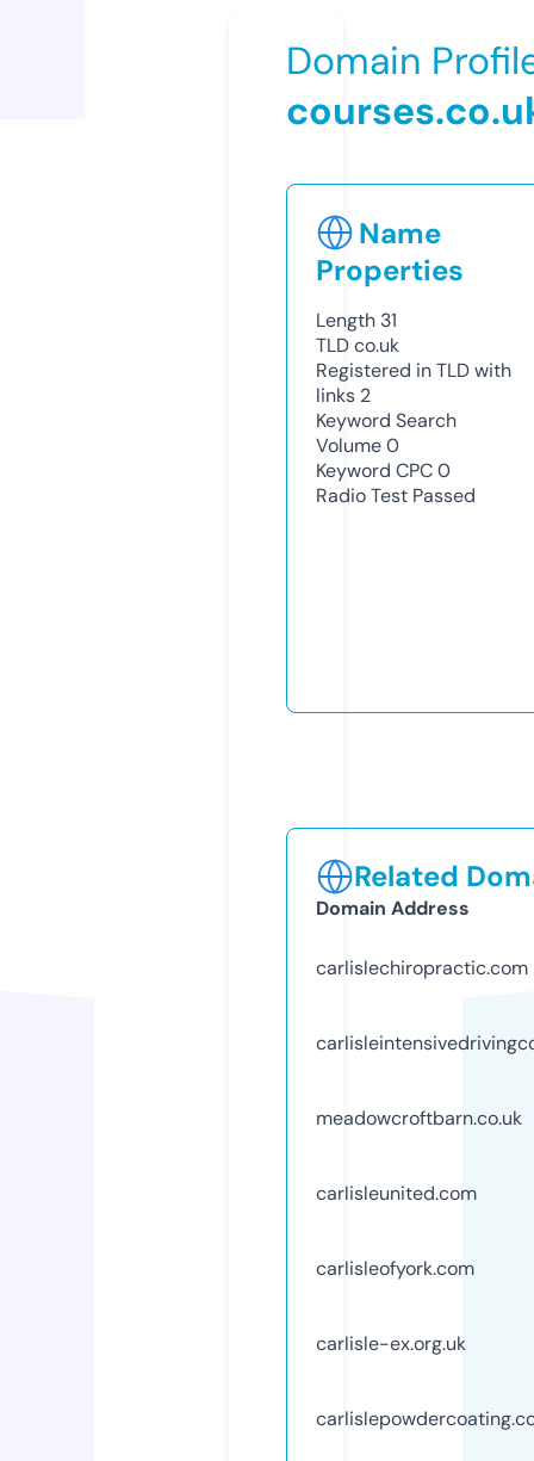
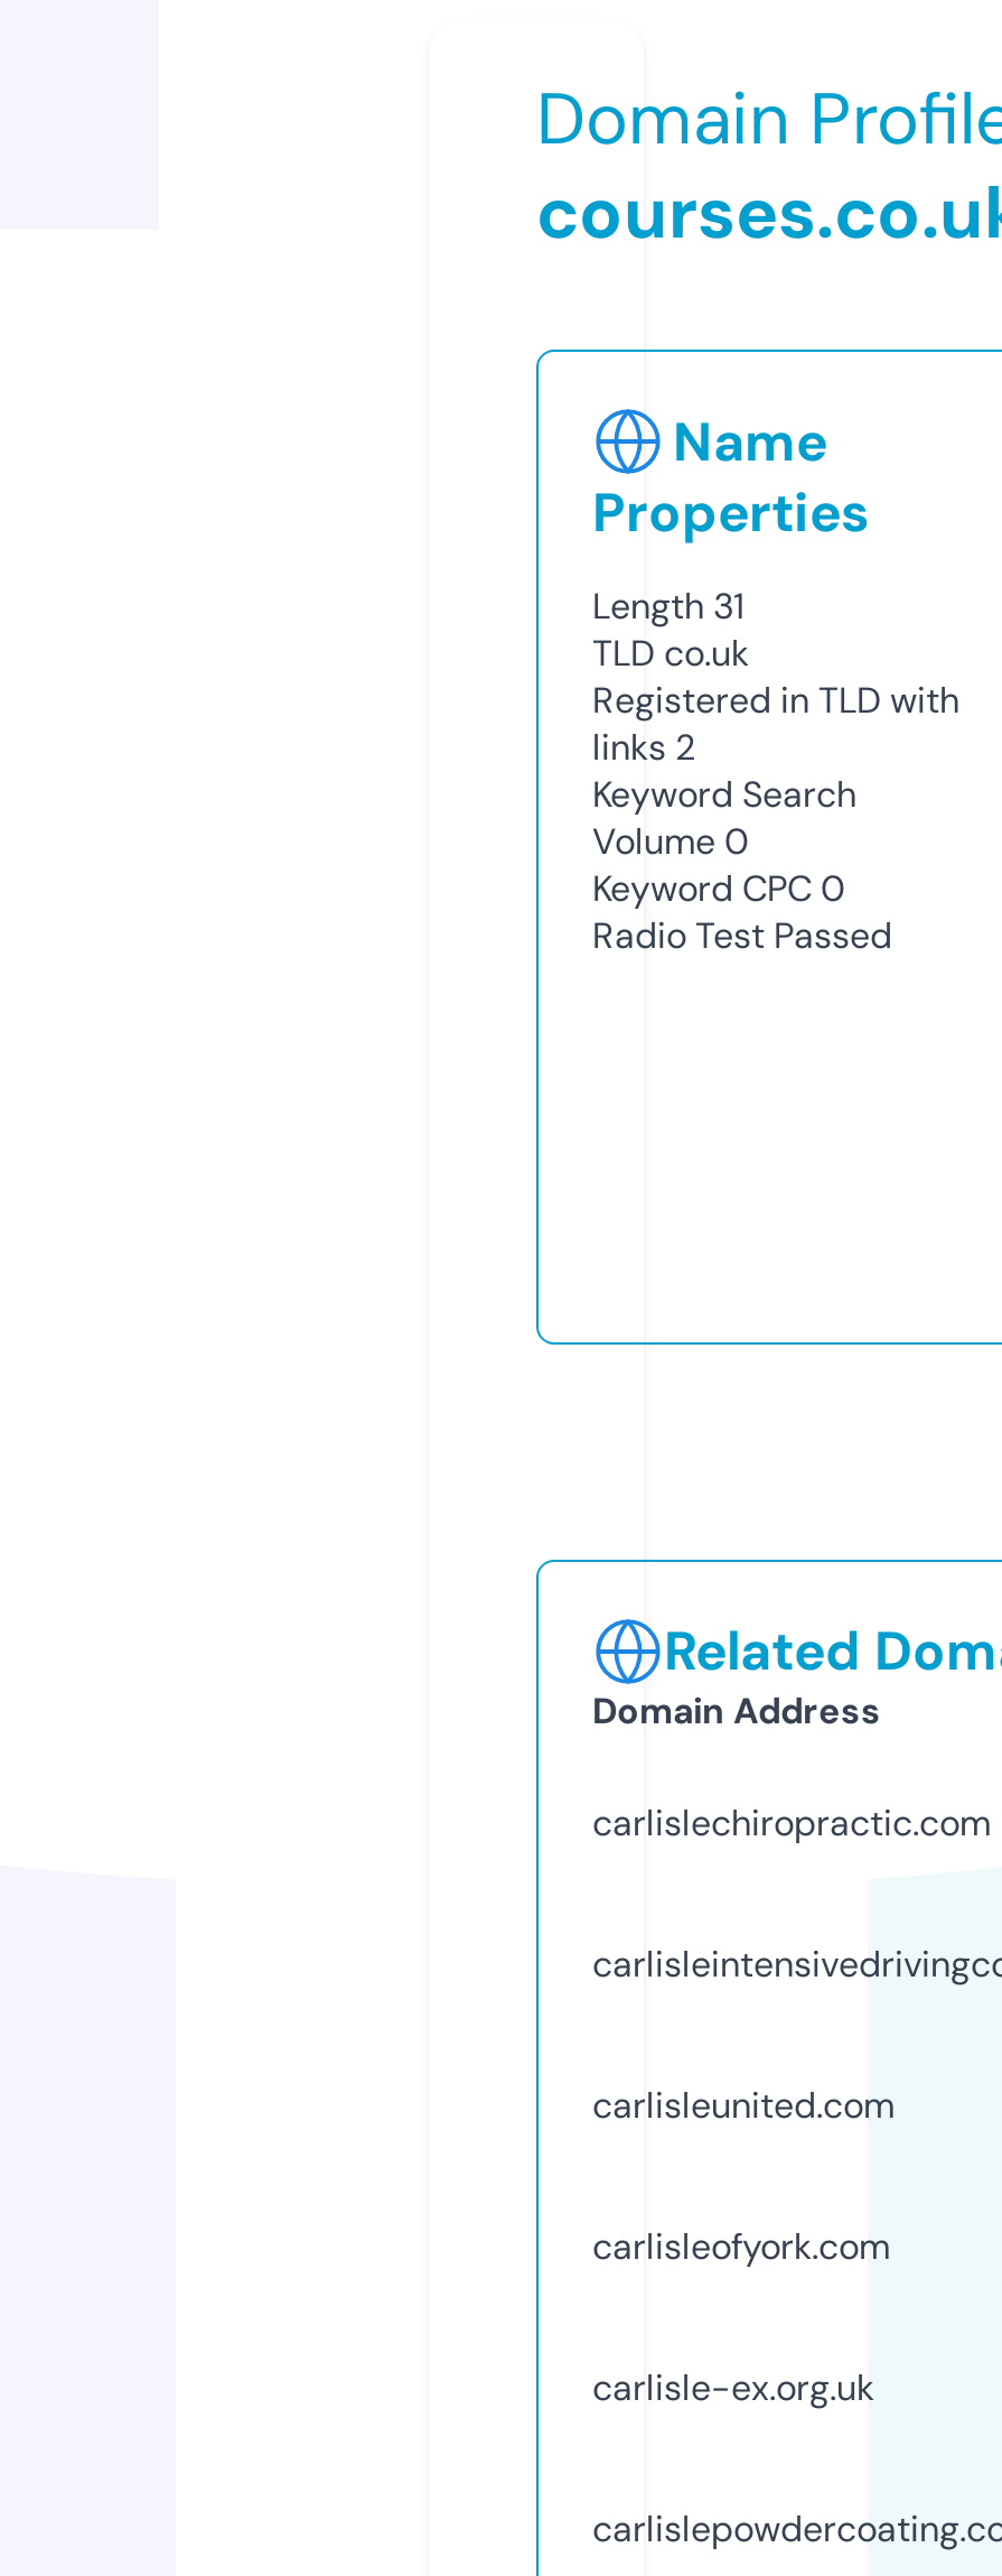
- meadowcroftbarn.co.uk
